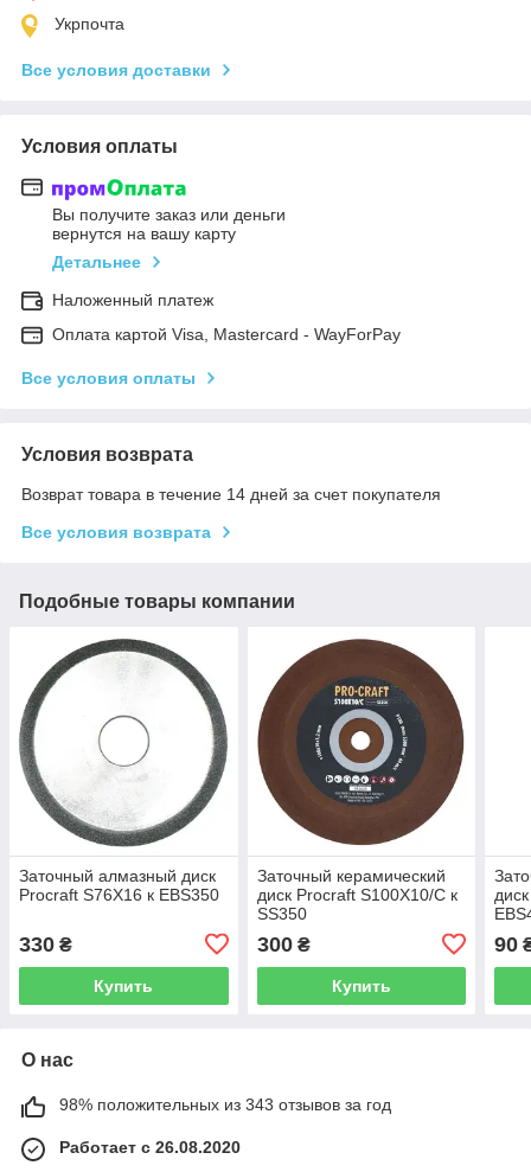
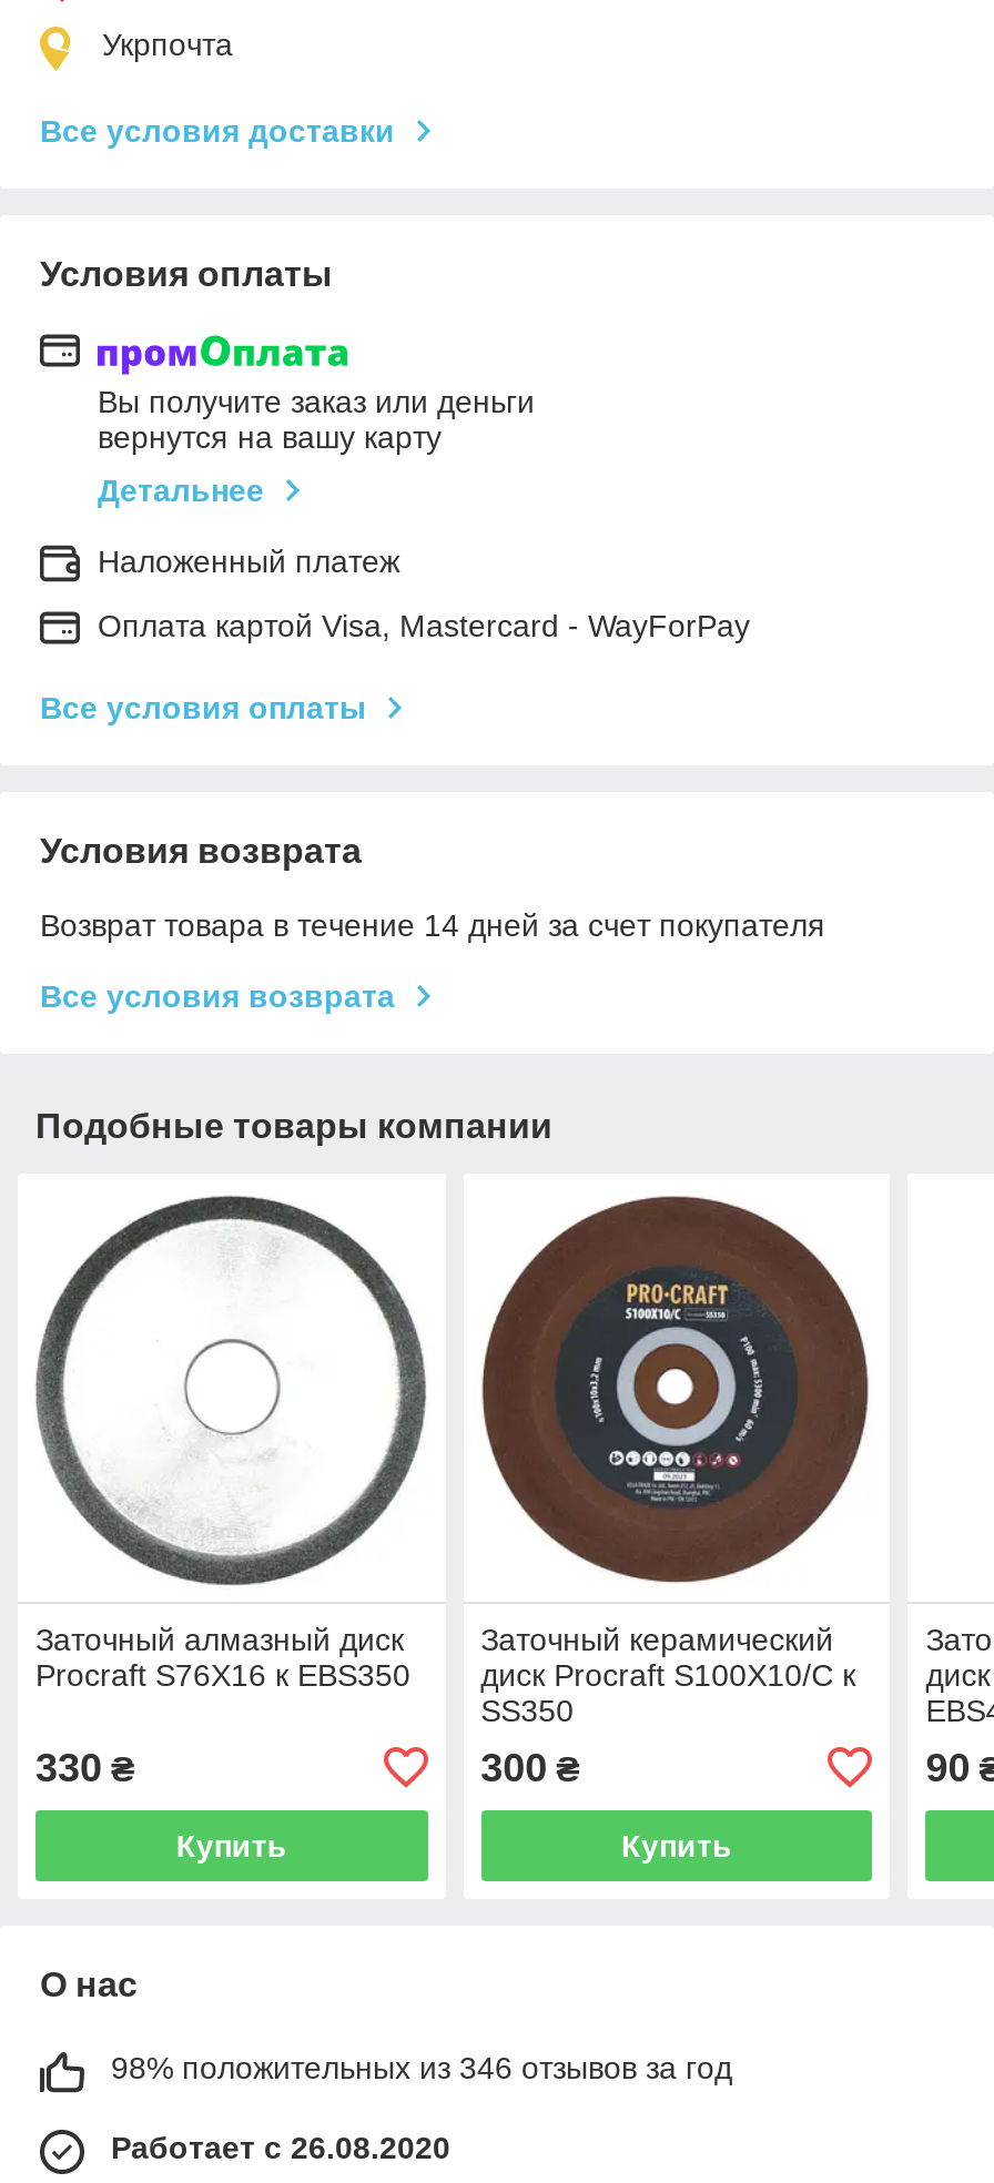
- 98% положительных из 343 отзывов за год
+ 98% положительных из 346 отзывов за год
